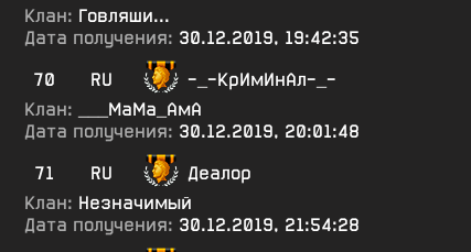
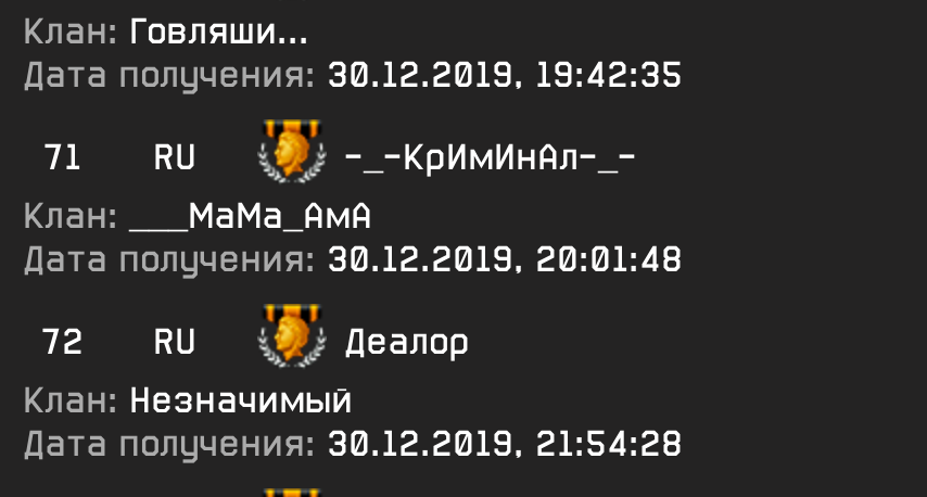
- 70 RU
+ 71 RU

- 71 RU
+ 72 RU
